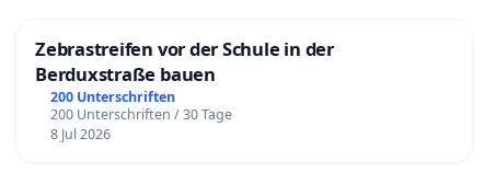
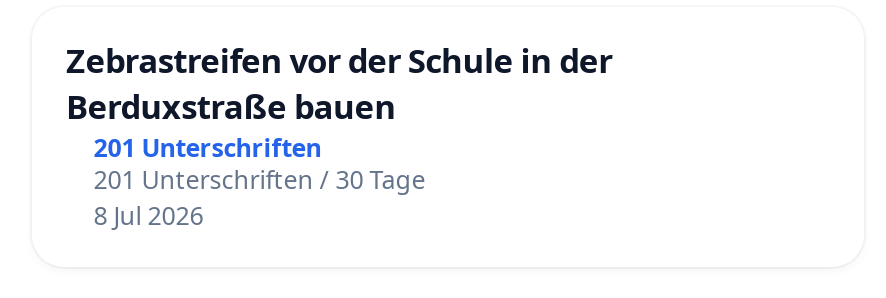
- 200 Unterschriften
+ 201 Unterschriften

- 200 Unterschriften / 30 Tage
+ 201 Unterschriften / 30 Tage
